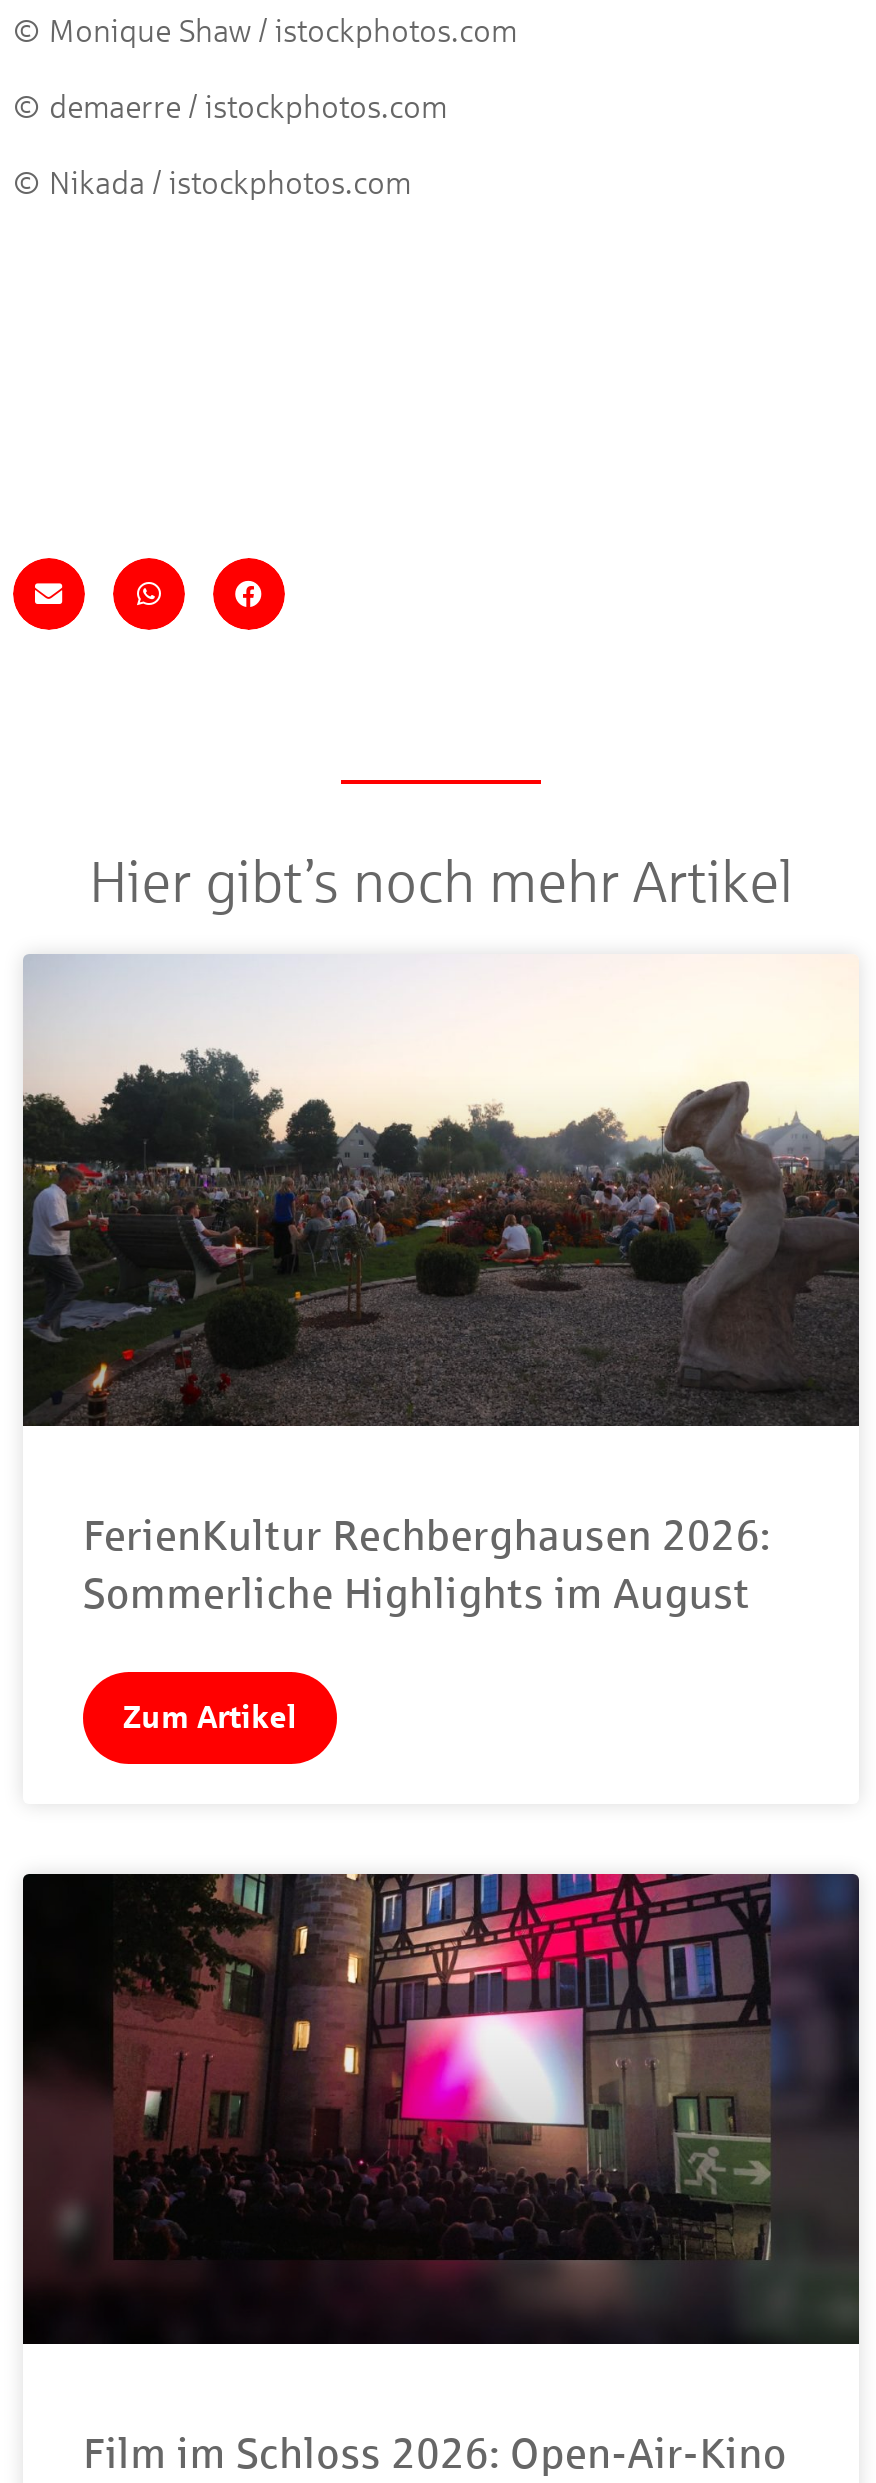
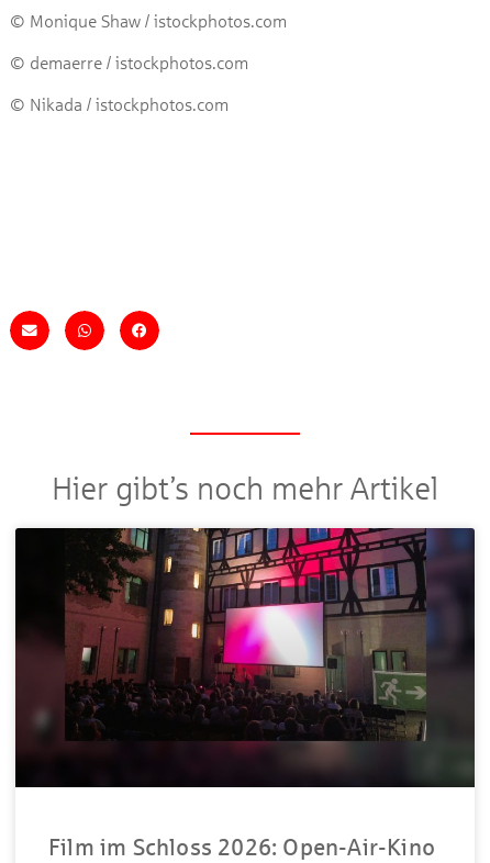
- [image]

- FerienKultur Rechberghausen 2026:
- Sommerliche Highlights im August
- Zum Artikel
